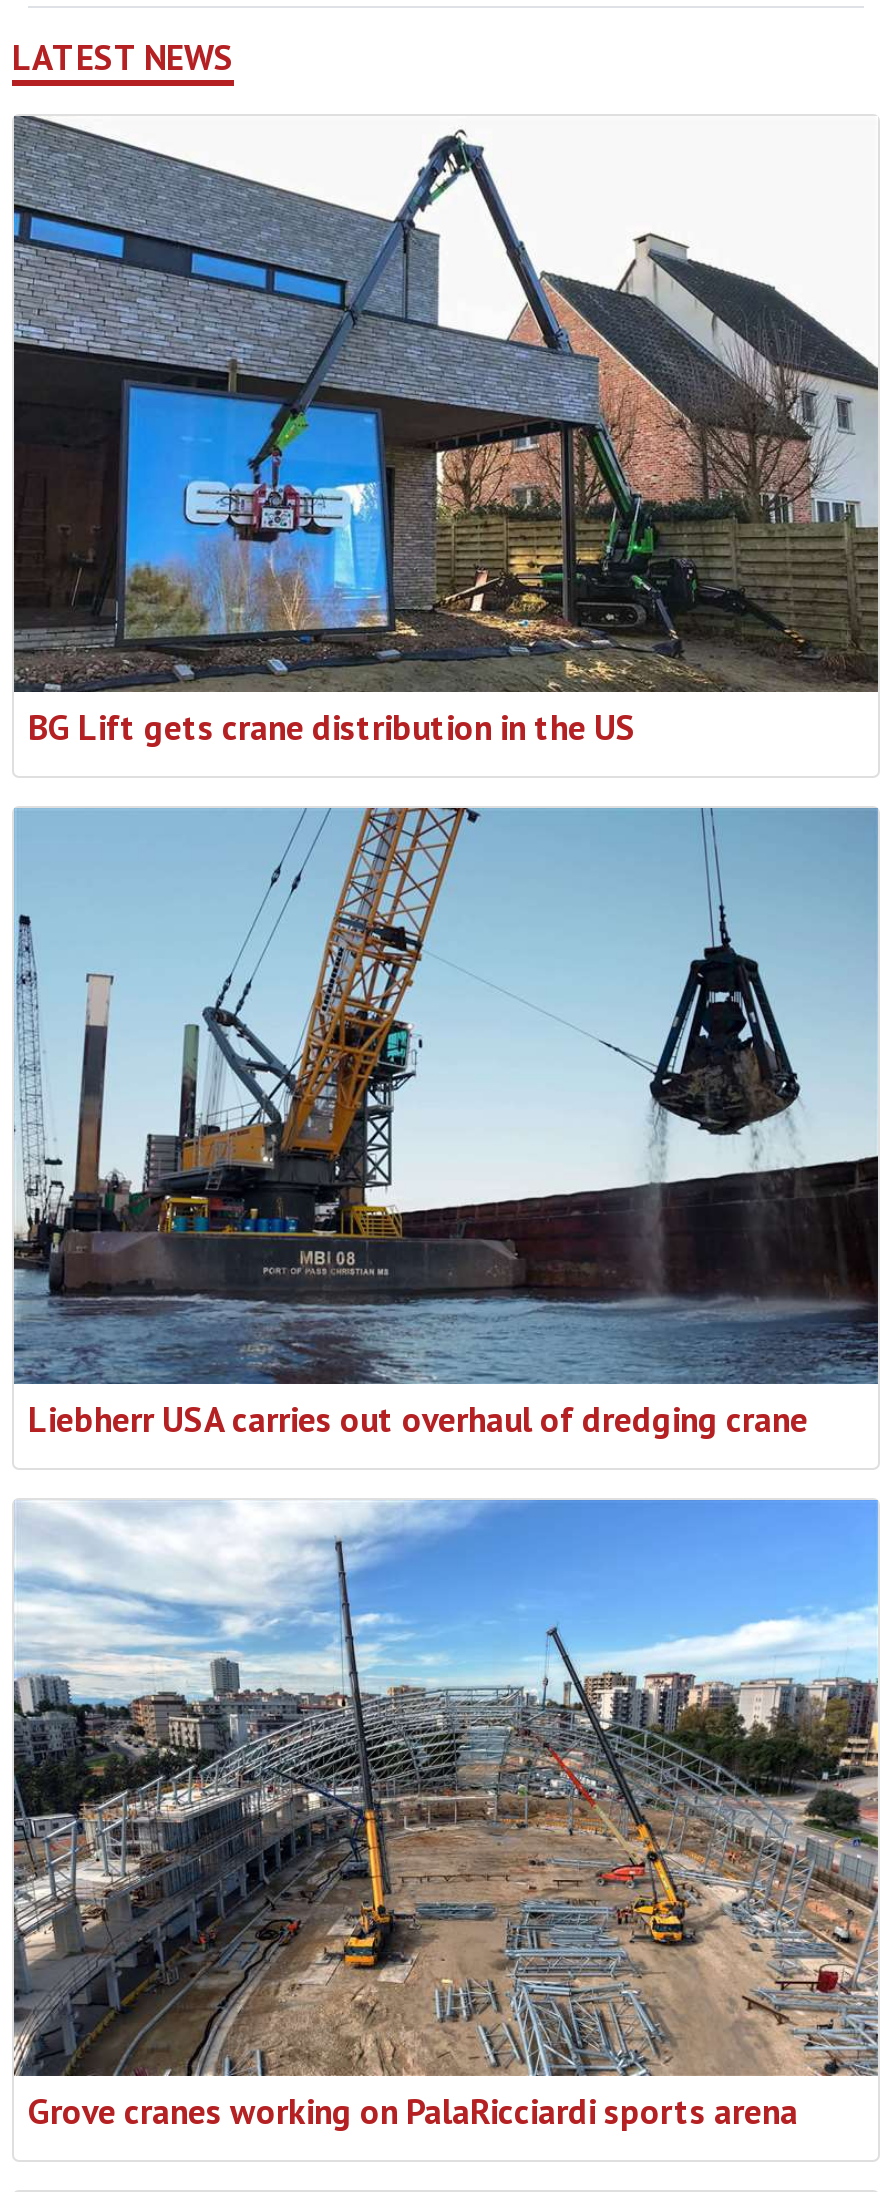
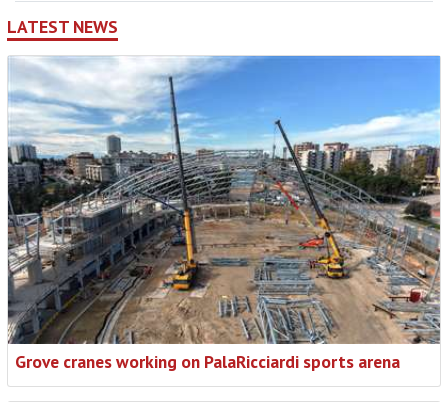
- [image]
- BG Lift gets crane distribution in the US

- [image]
- Liebherr USA carries out overhaul of dredging crane
